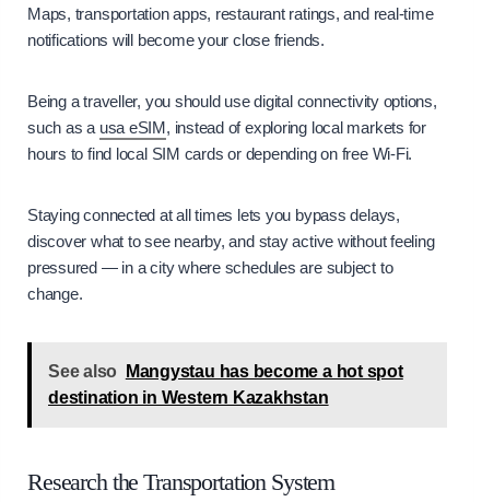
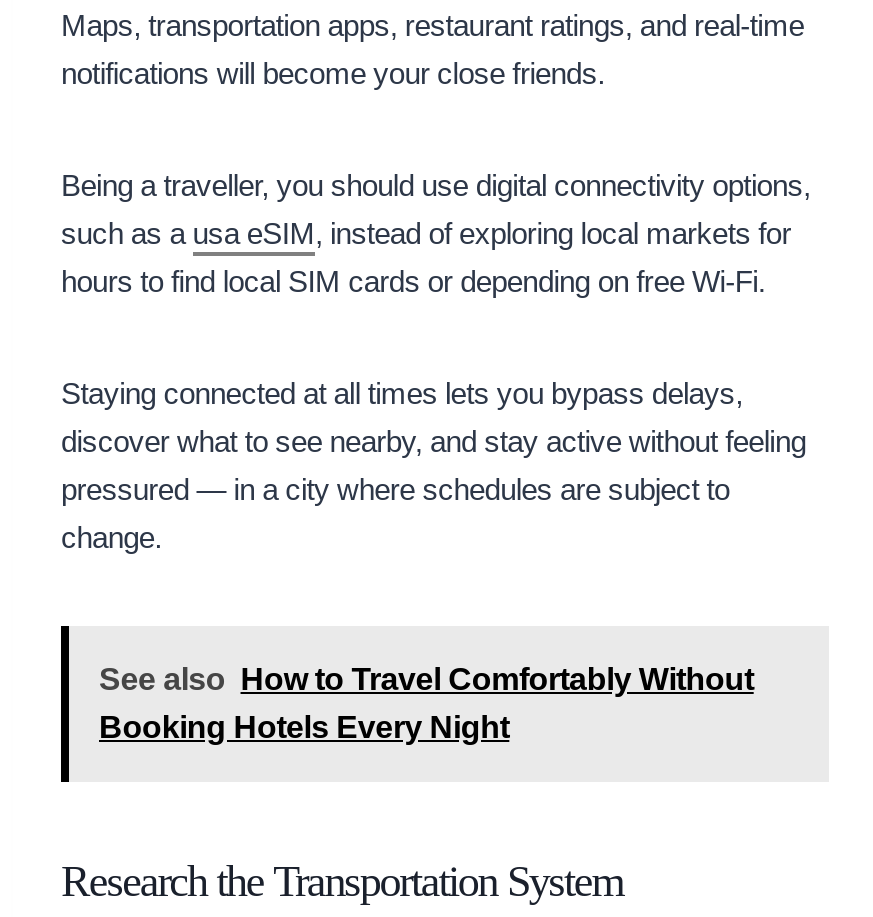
- See also Mangystau has become a hot spot
- destination in Western Kazakhstan
+ See also How to Travel Comfortably Without
+ Booking Hotels Every Night
